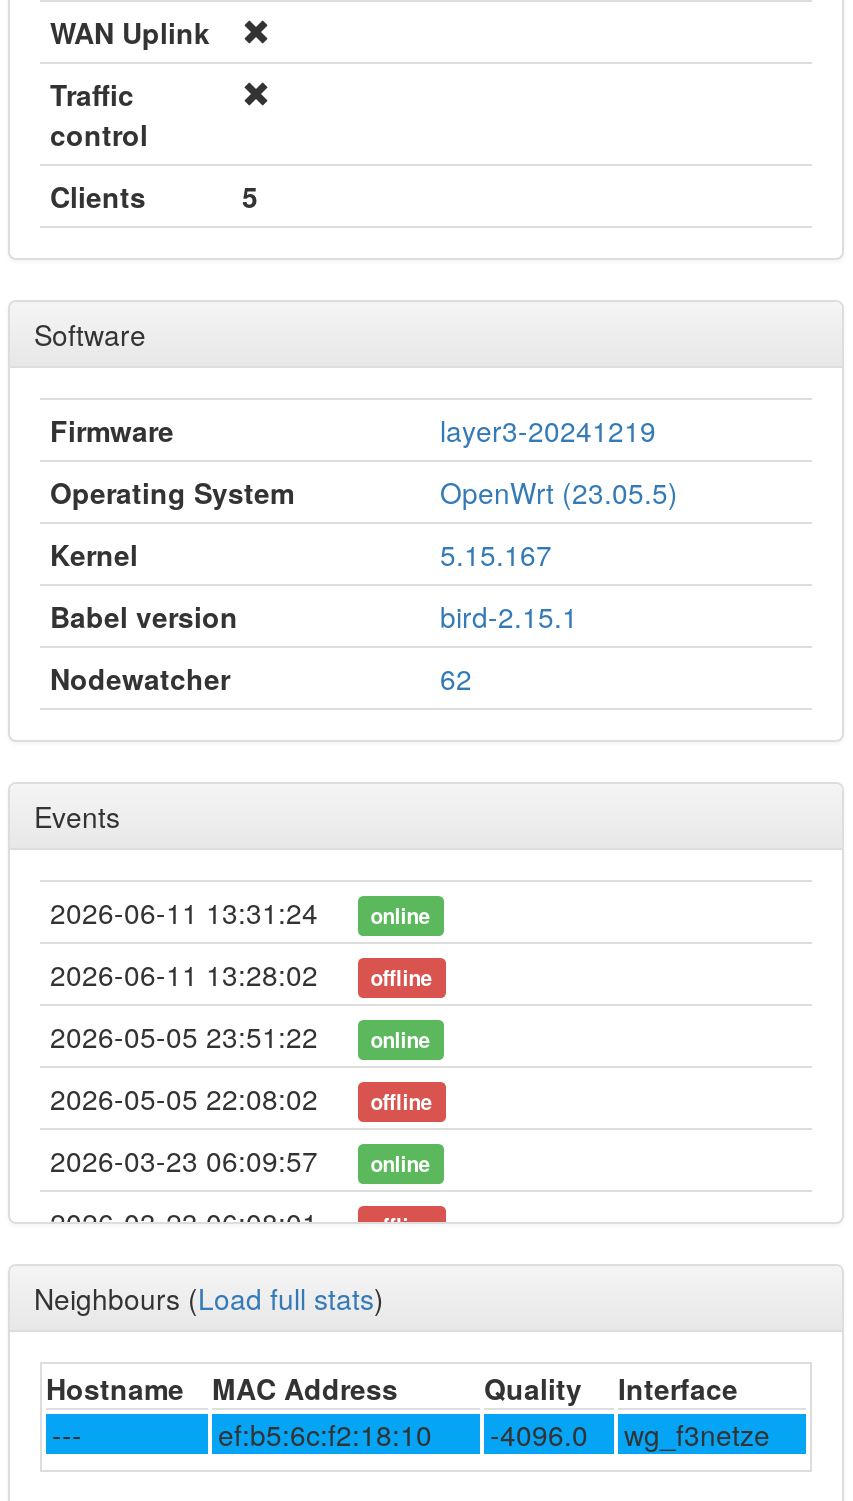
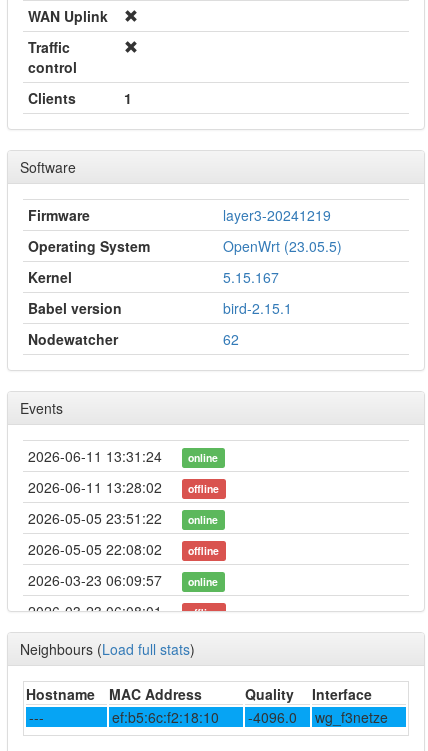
- 5
+ 1
